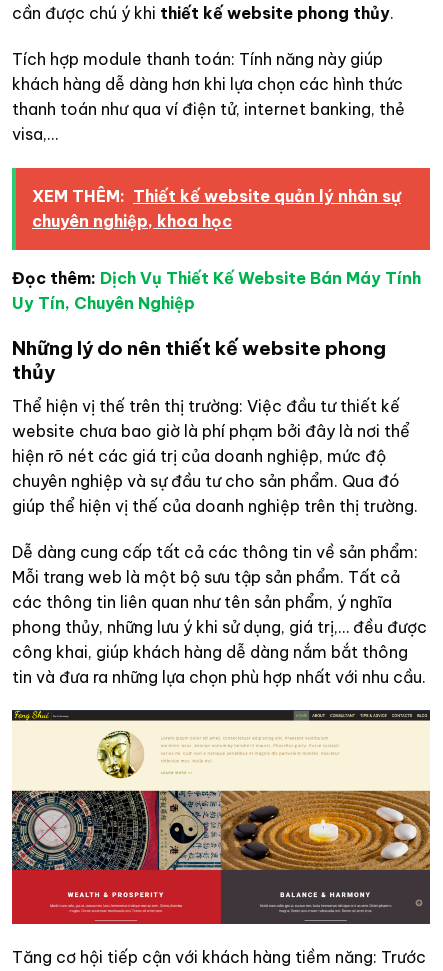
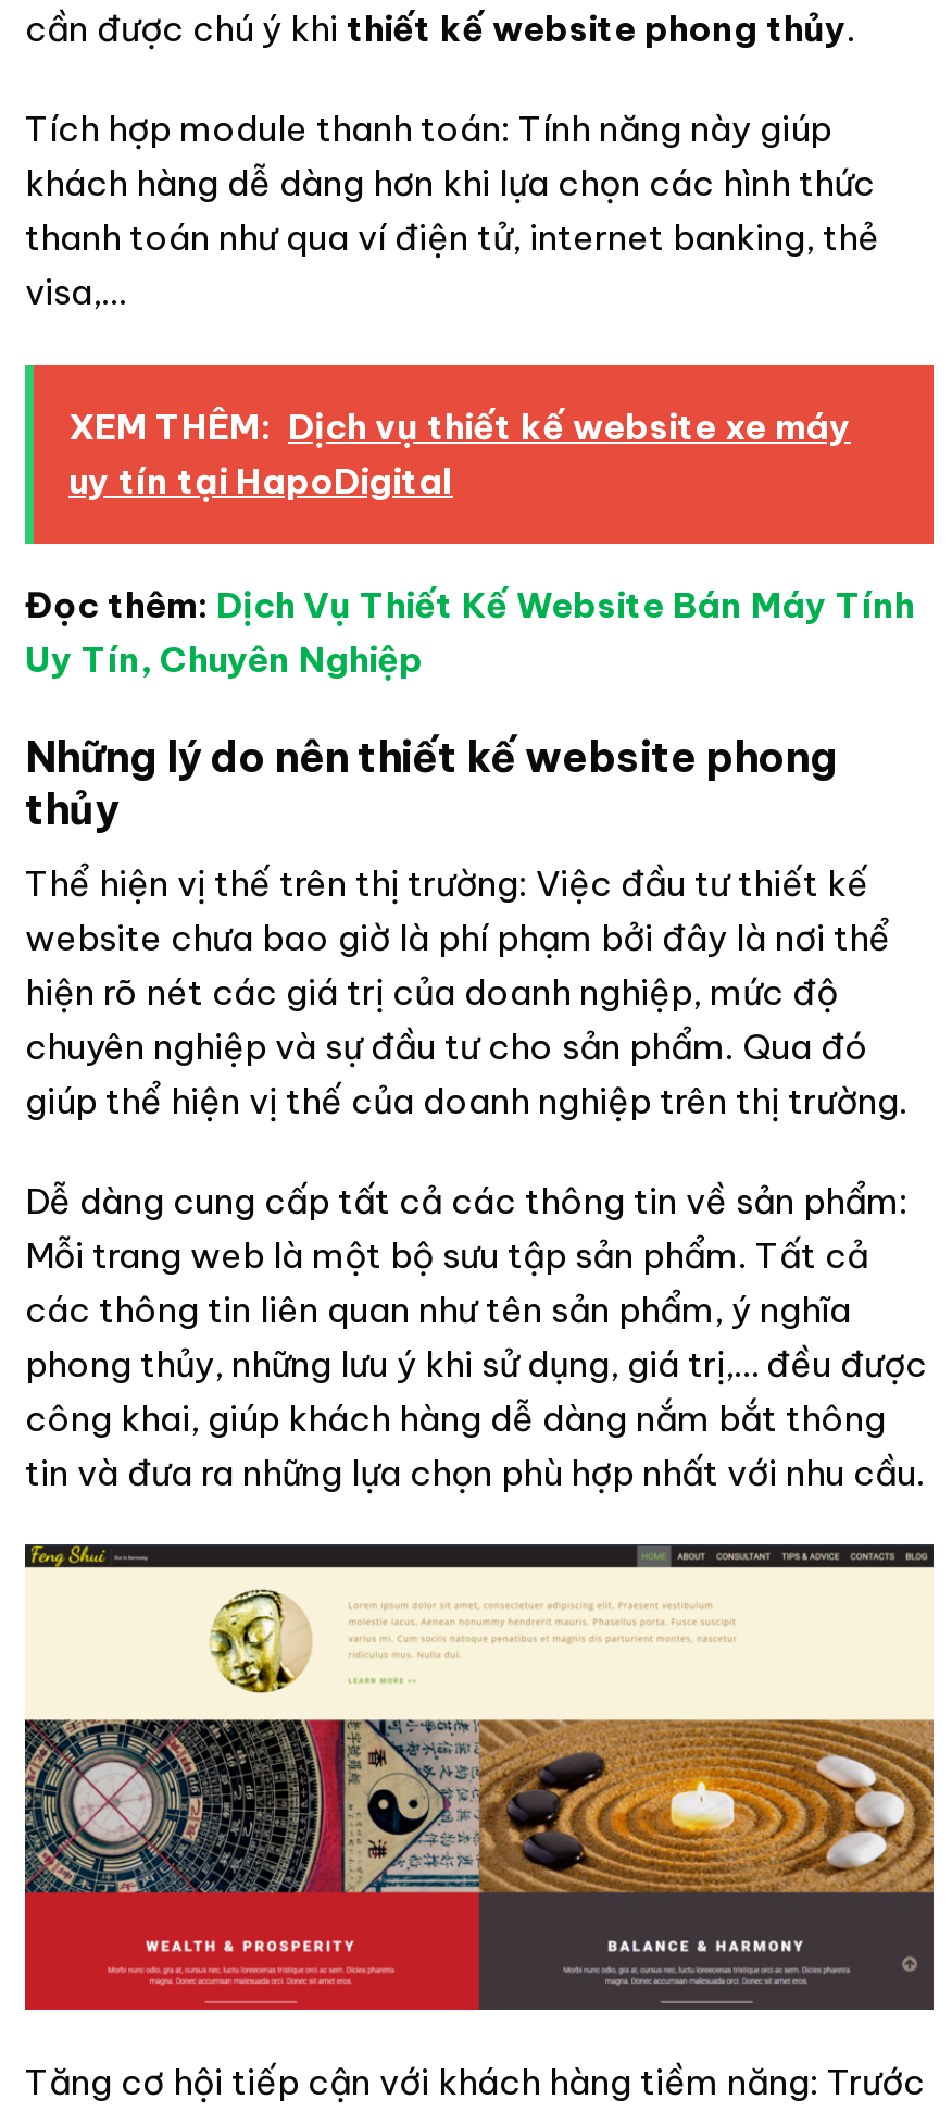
- XEM THÊM: Thiết kế website quản lý nhân sự
- chuyên nghiệp, khoa học
+ XEM THÊM: Dịch vụ thiết kế website xe máy
+ uy tín tại HapoDigital
